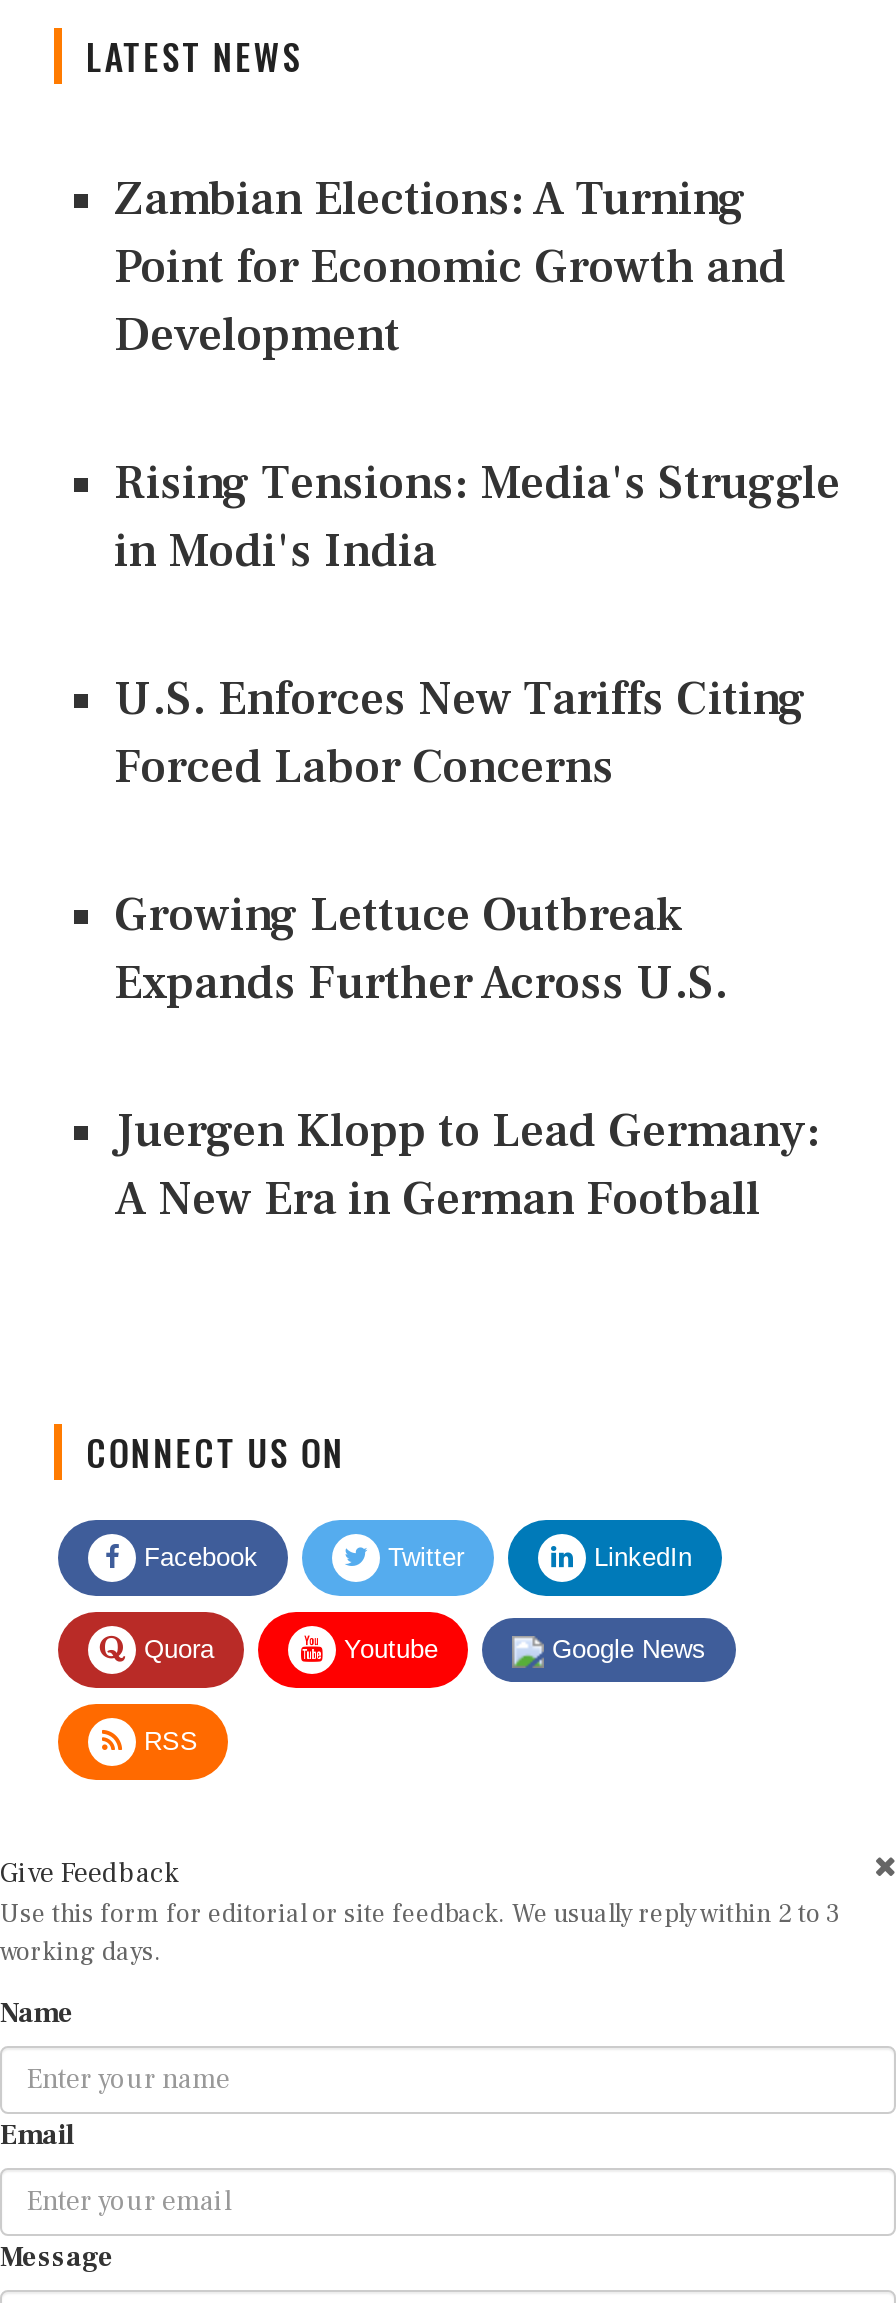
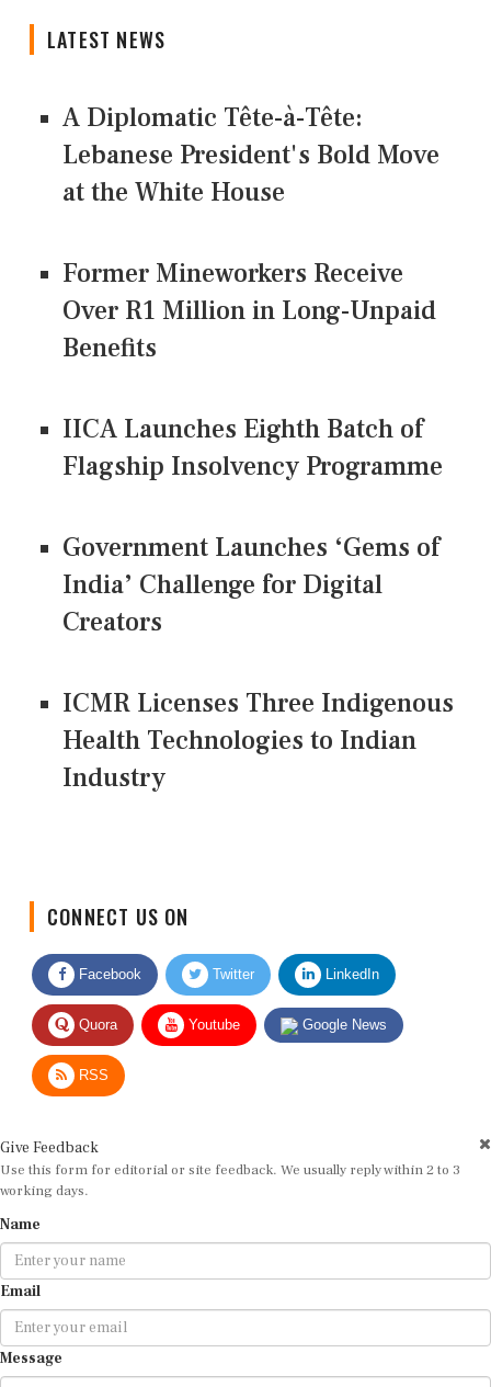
- Zambian Elections: A Turning
- Point for Economic Growth and
- Development
+ A Diplomatic Tête-à-Tête:
+ Lebanese President's Bold Move
+ at the White House

- Rising Tensions: Media's Struggle
- in Modi's India
+ Former Mineworkers Receive
+ Over R1 Million in Long-Unpaid
+ Benefits

- U.S. Enforces New Tariffs Citing
- Forced Labor Concerns
+ IICA Launches Eighth Batch of
+ Flagship Insolvency Programme

- Growing Lettuce Outbreak
- Expands Further Across U.S.
+ Government Launches ‘Gems of
+ India’ Challenge for Digital
+ Creators

- Juergen Klopp to Lead Germany:
- A New Era in German Football
+ ICMR Licenses Three Indigenous
+ Health Technologies to Indian
+ Industry
